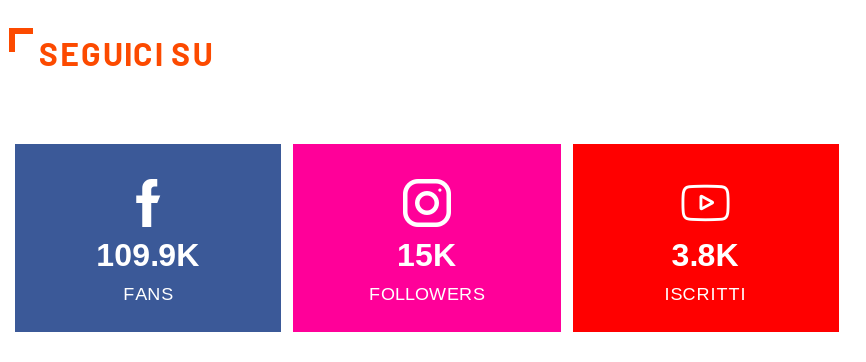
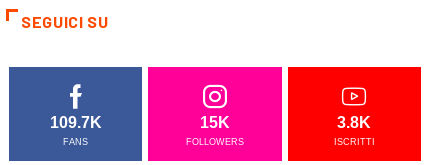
- 109.9K
+ 109.7K
